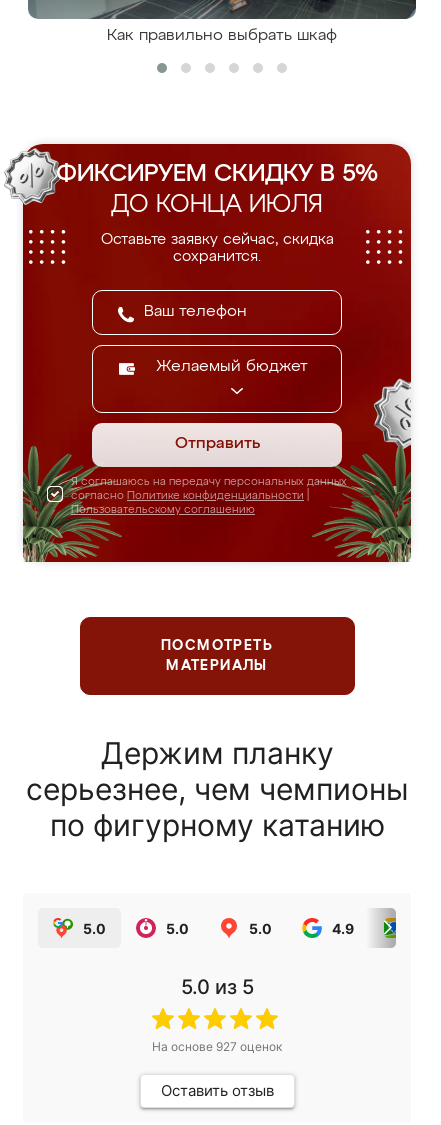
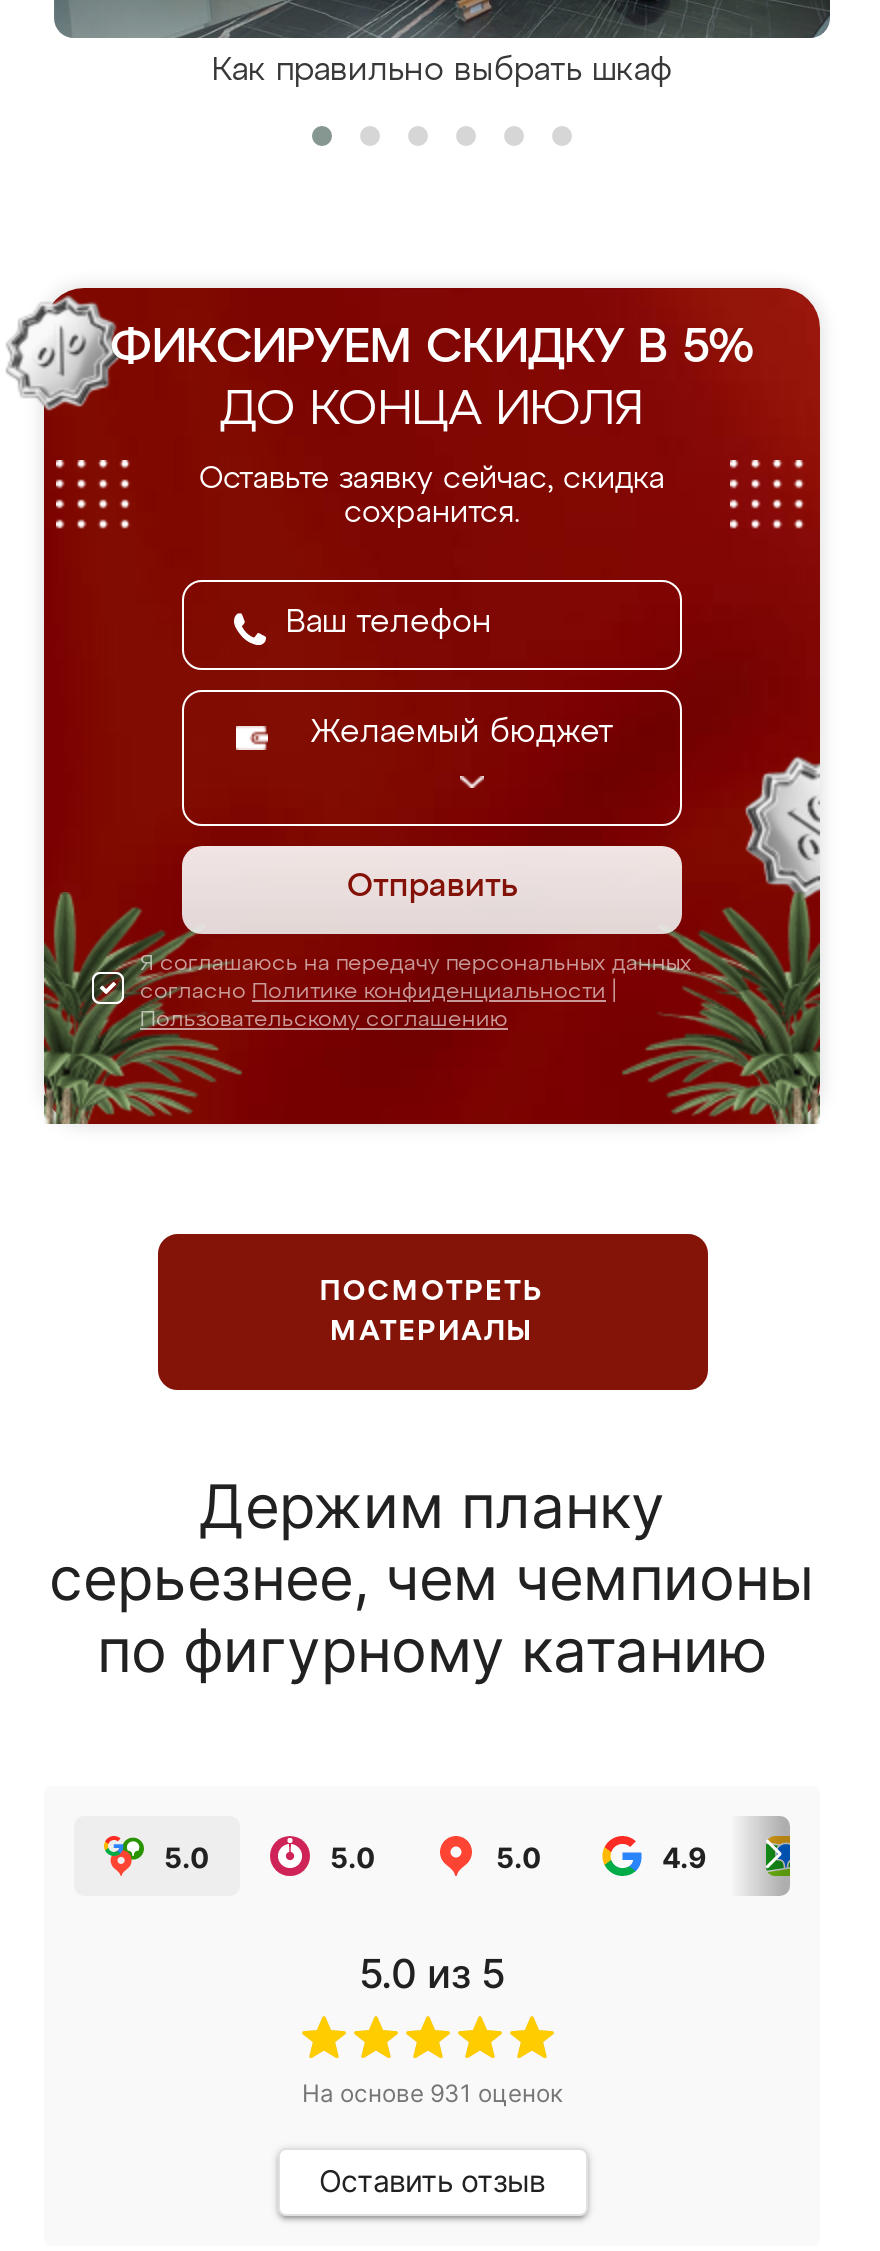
- На основе 927 оценок
+ На основе 931 оценок
